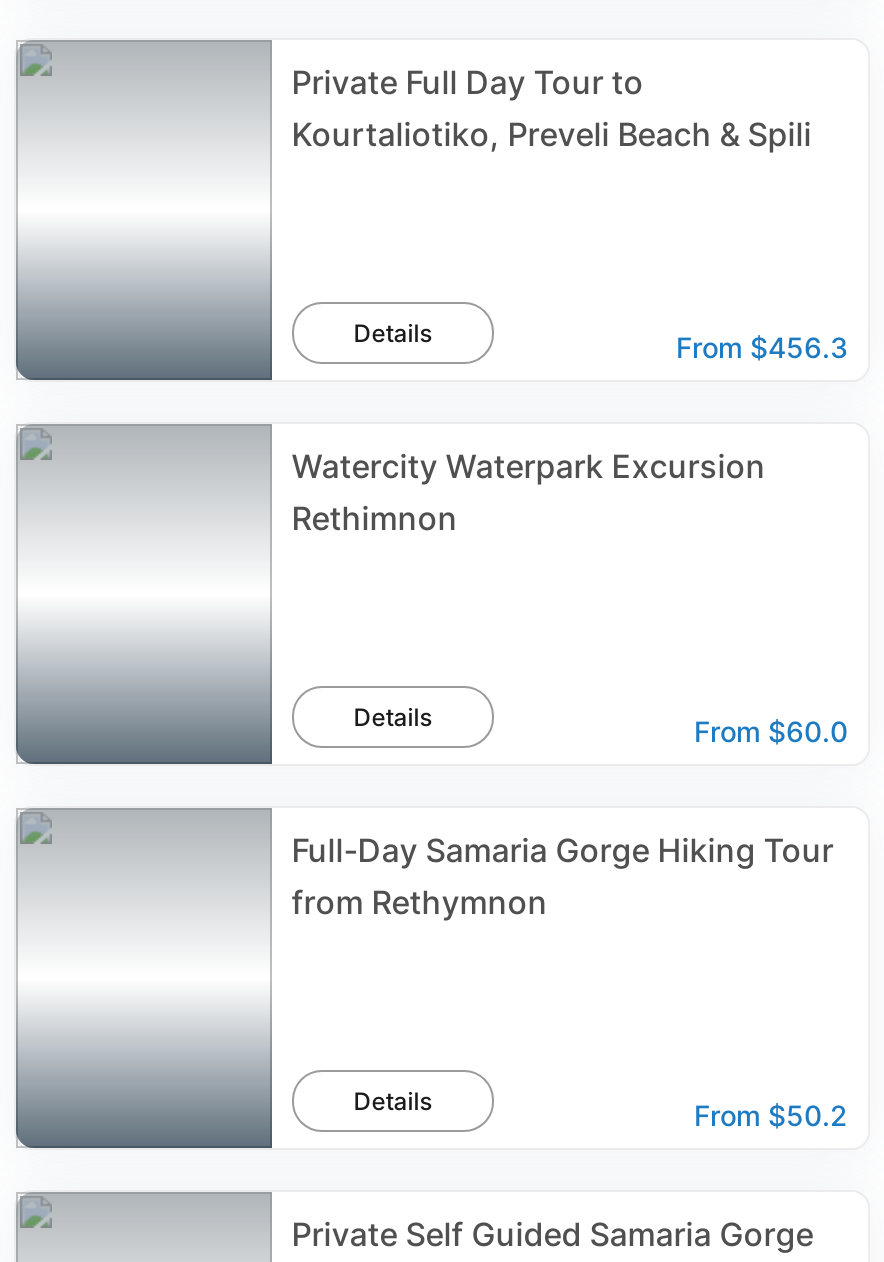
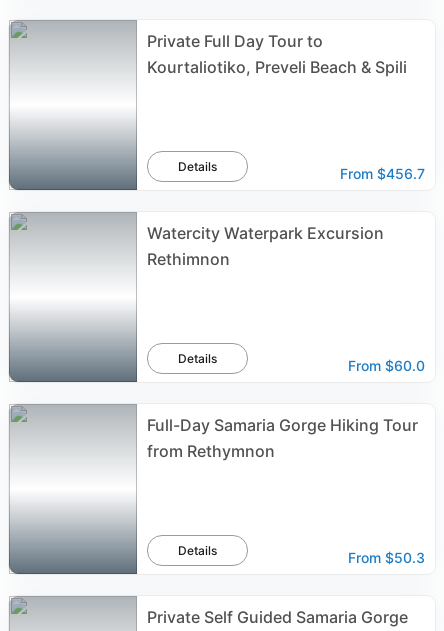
- From $456.3
+ From $456.7

- From $50.2
+ From $50.3
